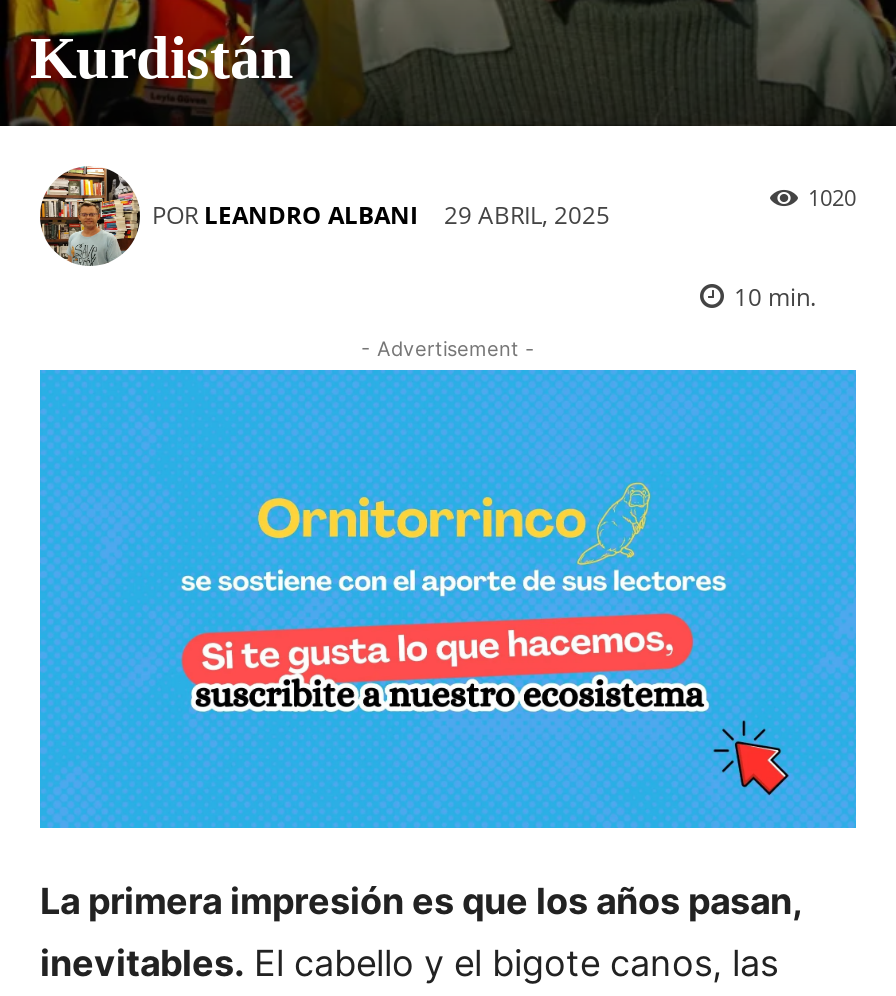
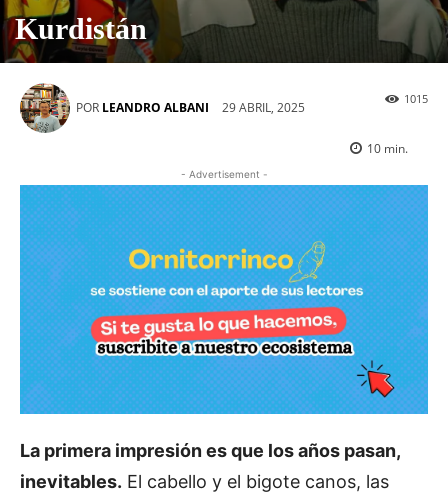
- 1020
+ 1015
